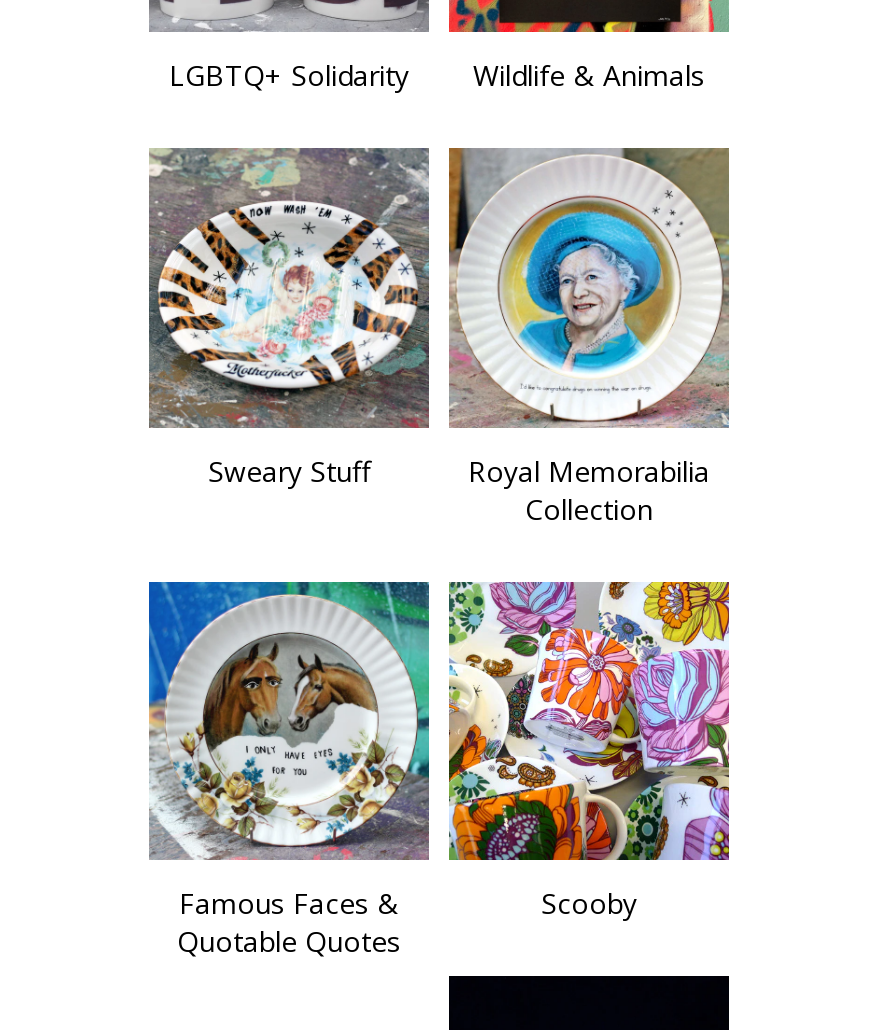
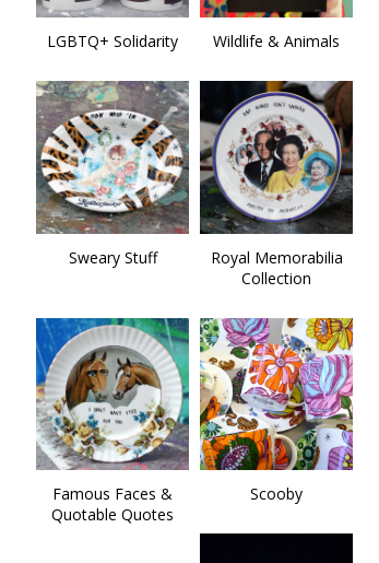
- [image]
+ [image]
